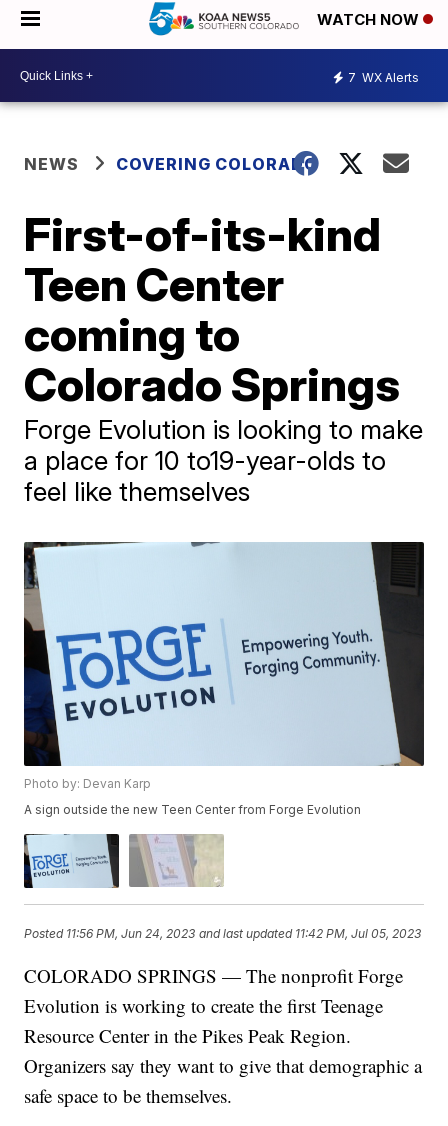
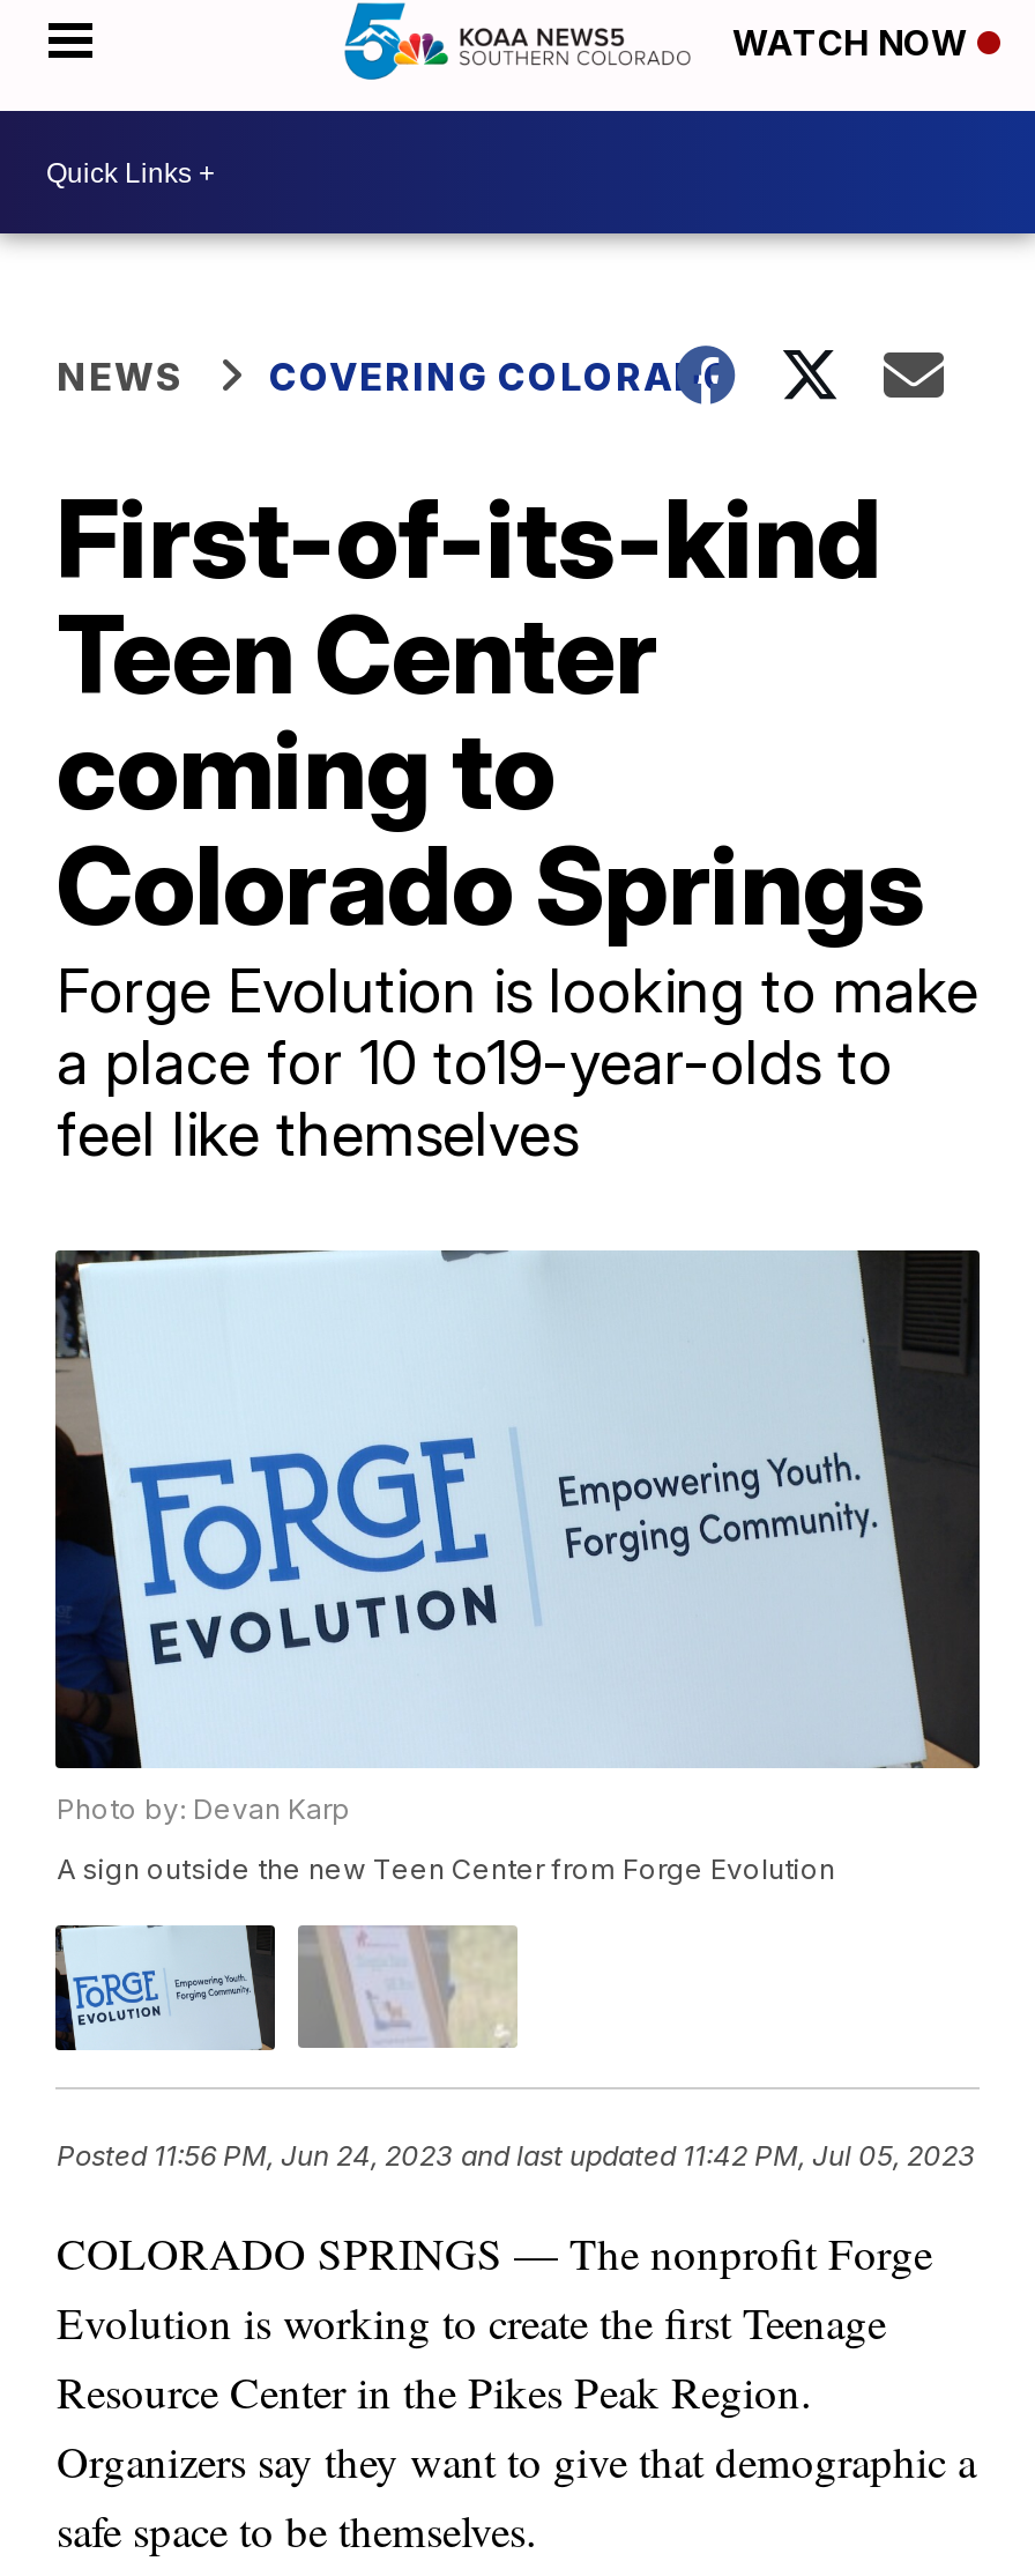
- 7 WX Alerts
